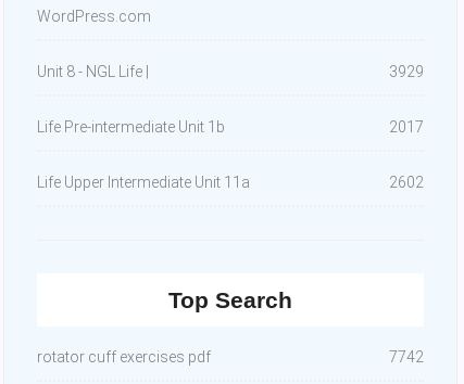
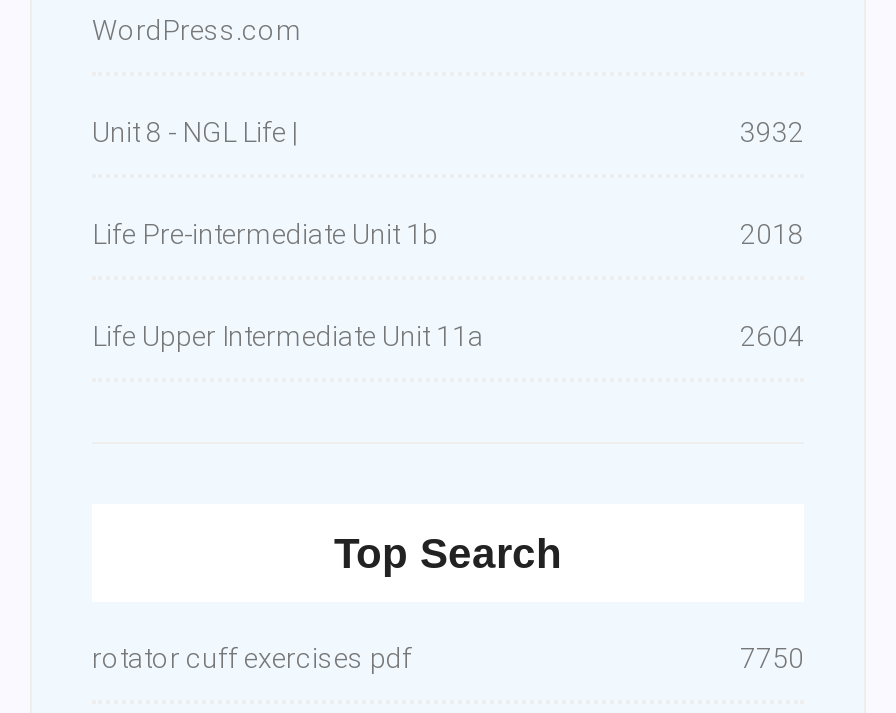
- 3929
+ 3932

- 2017
+ 2018

- 2602
+ 2604

- 7742
+ 7750
